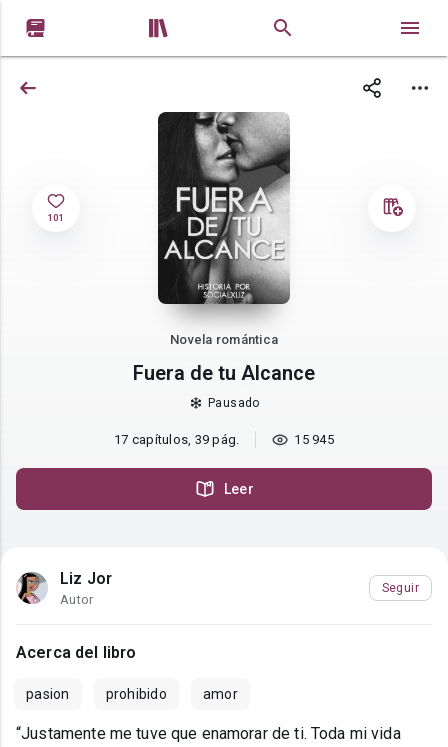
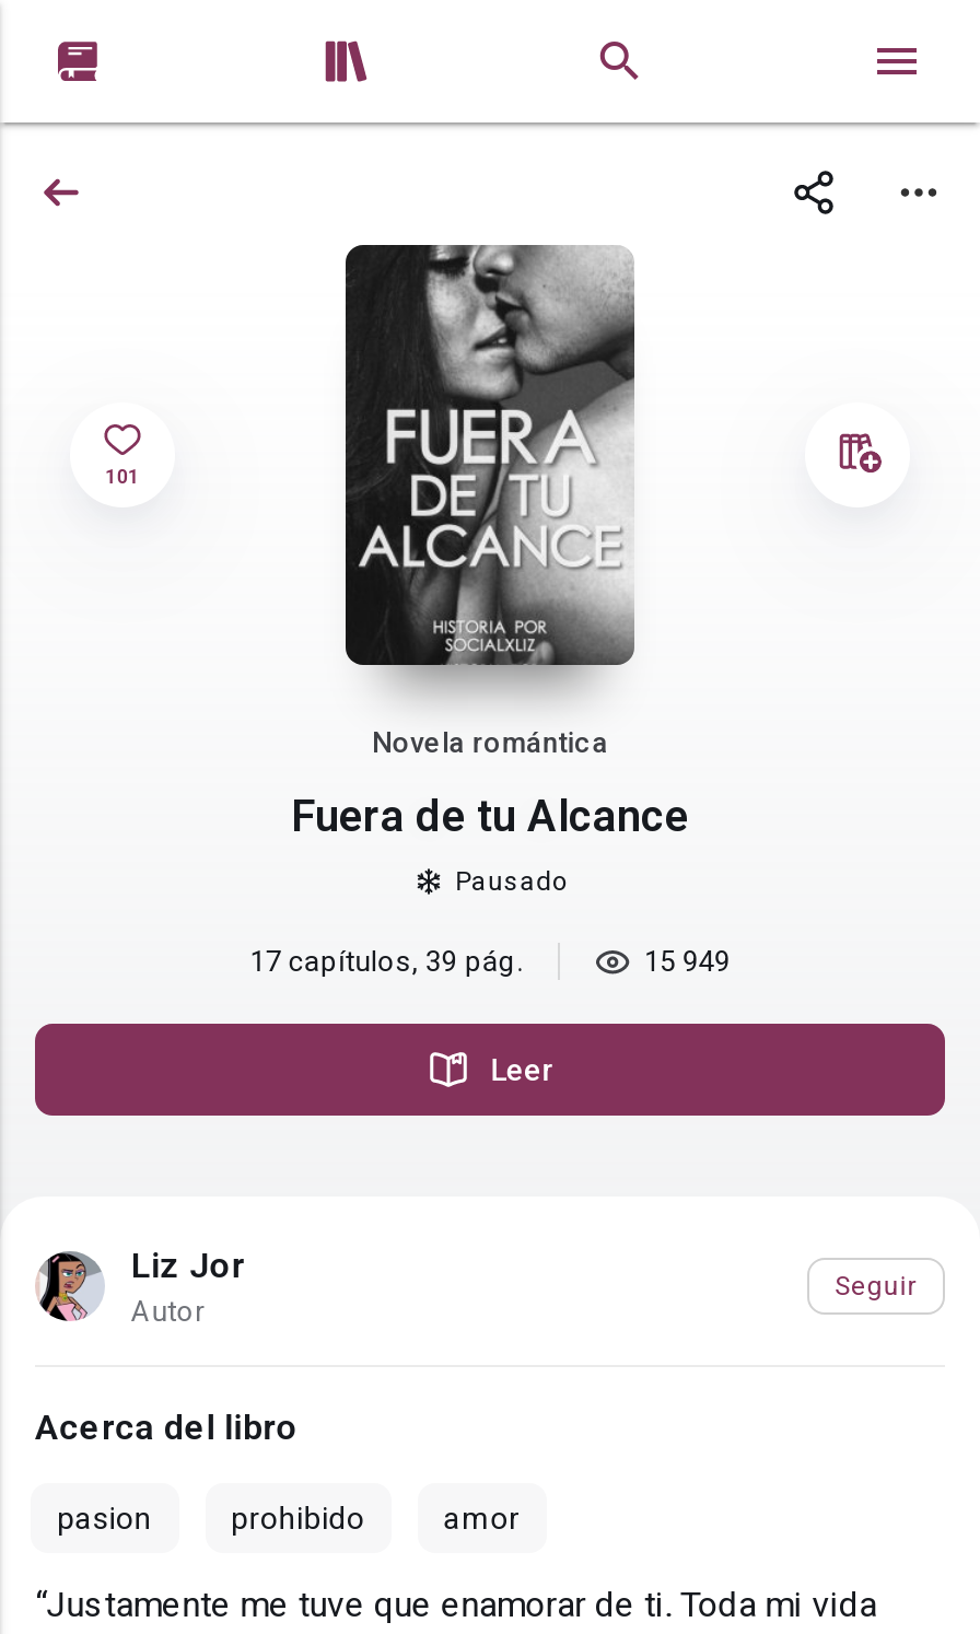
- 15 945
+ 15 949
